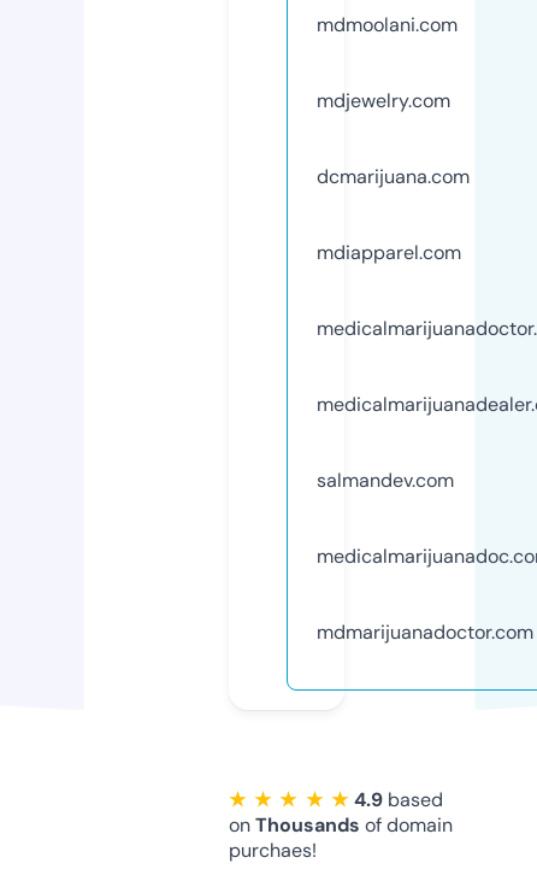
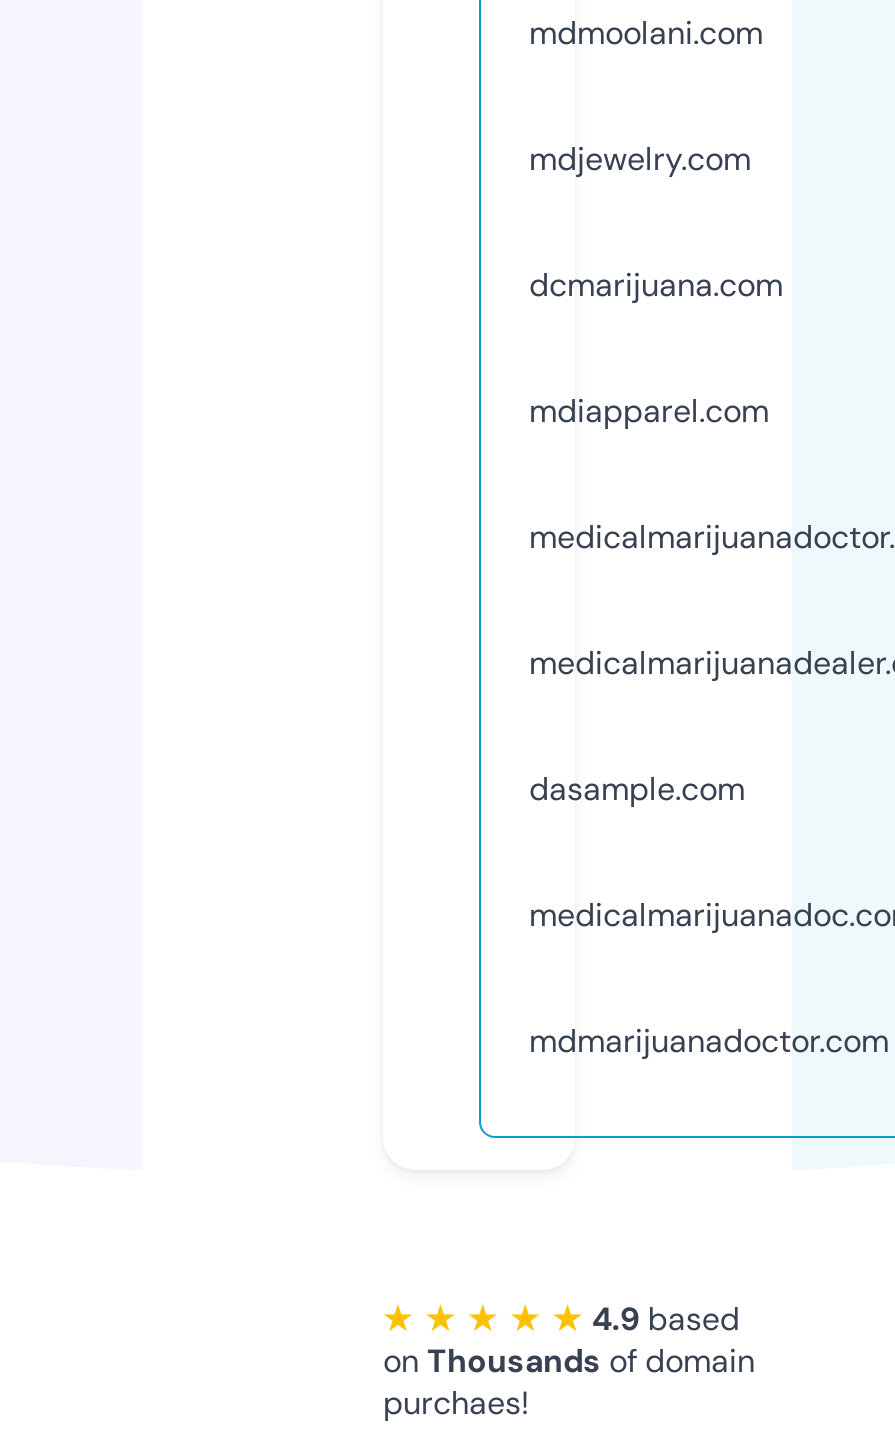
- salmandev.com
+ dasample.com
